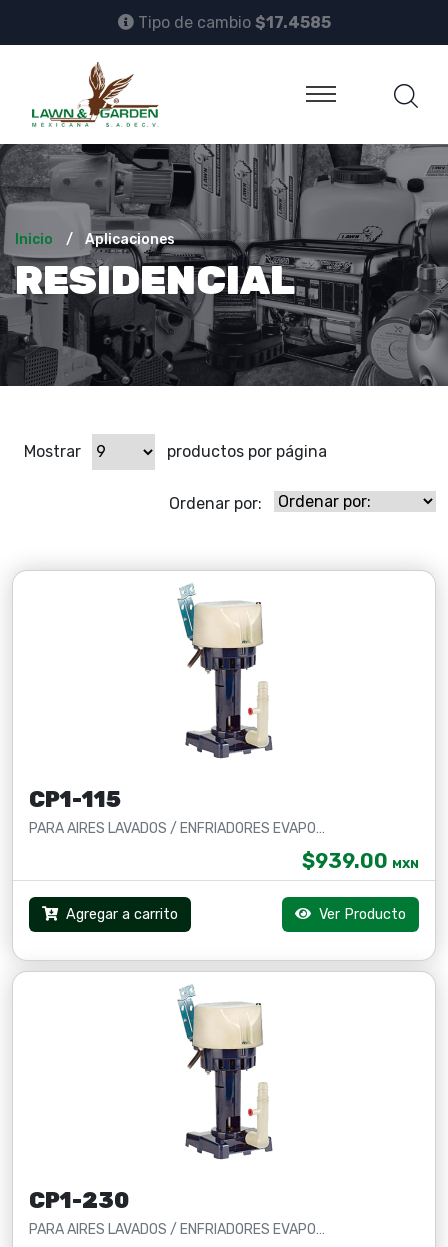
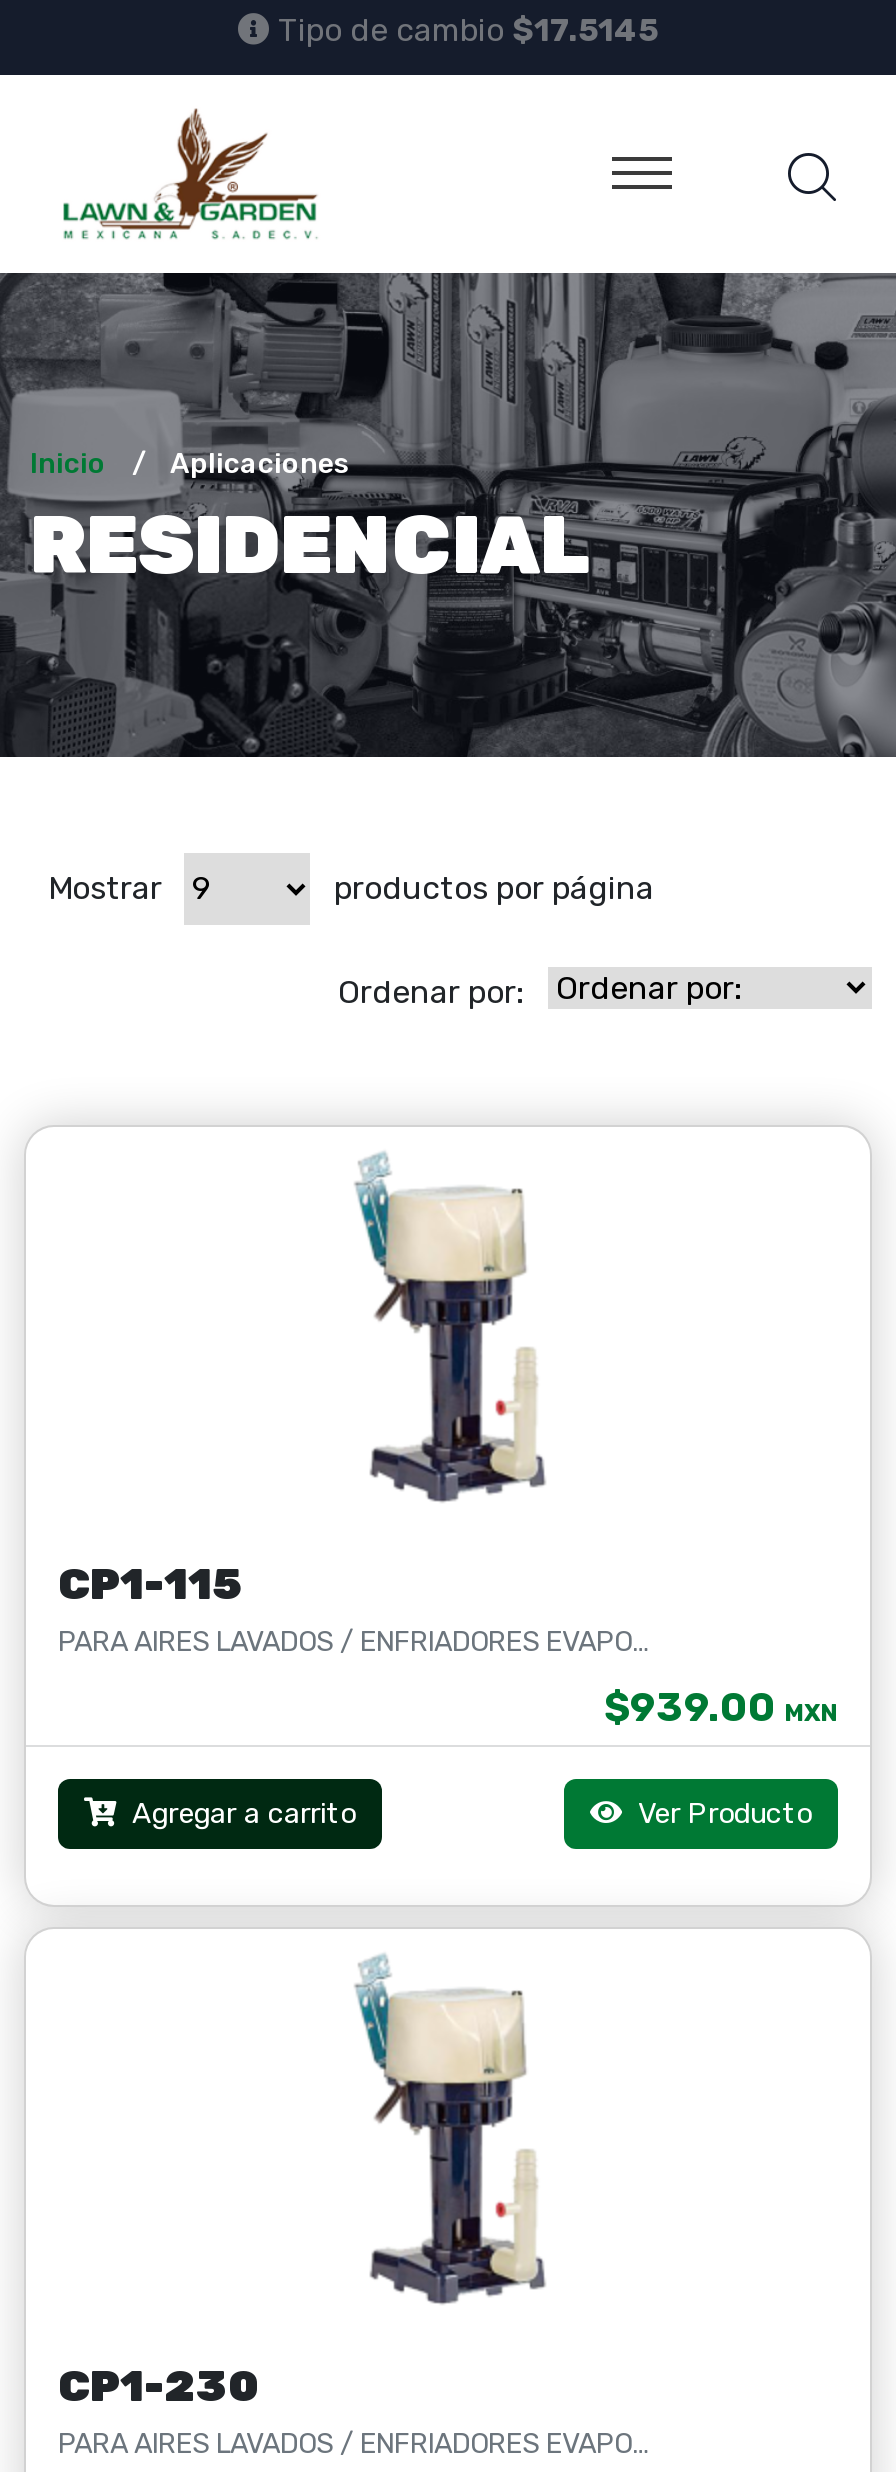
- Tipo de cambio $17.4585
+ Tipo de cambio $17.5145
